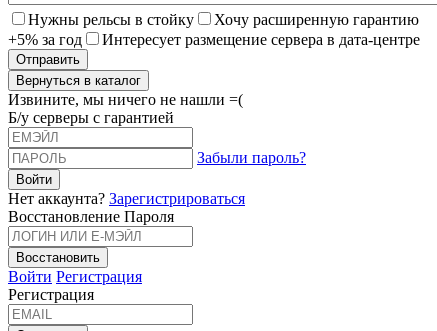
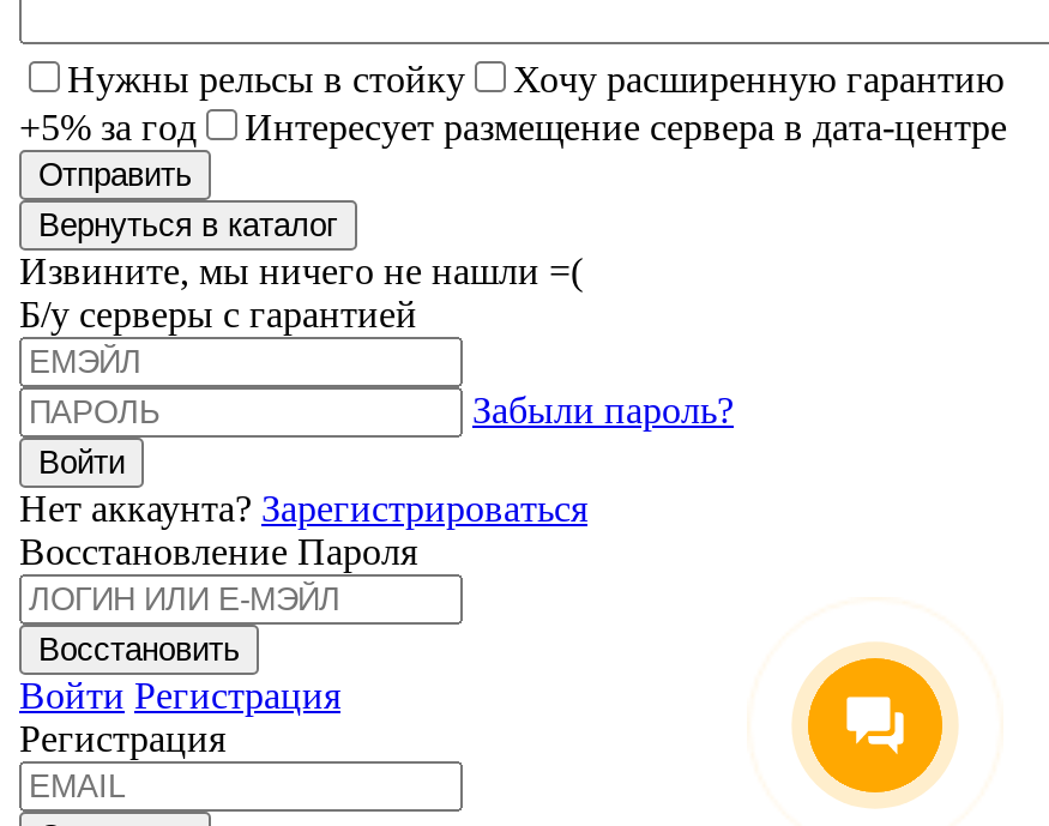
+ [image]
